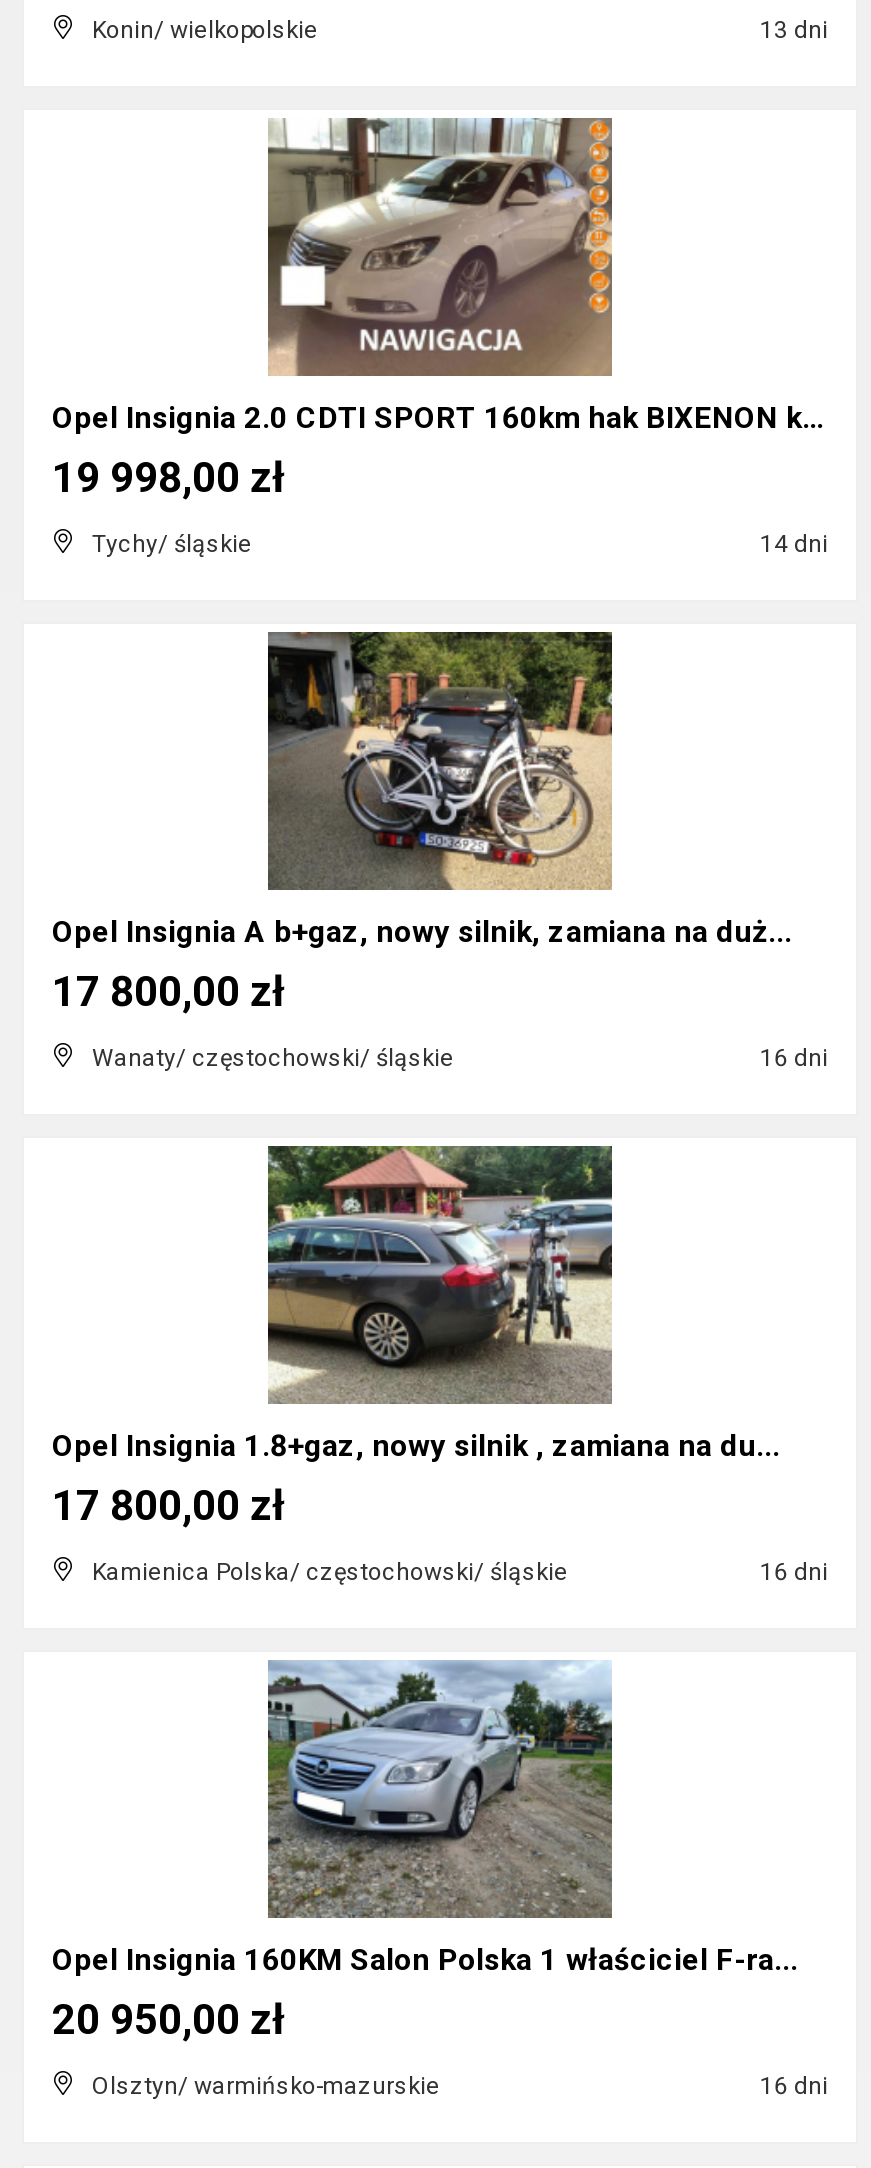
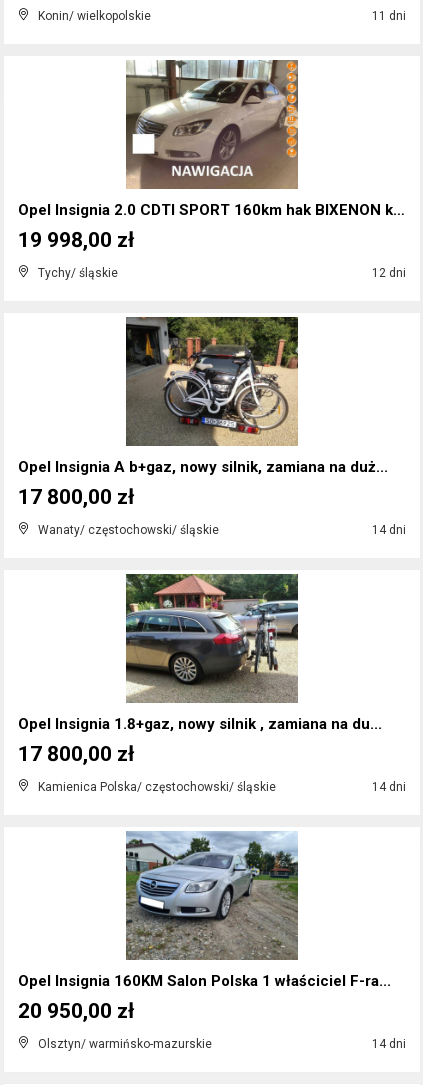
- 13 dni
+ 11 dni

- 14 dni
+ 12 dni

- 16 dni
+ 14 dni

- 16 dni
+ 14 dni

- 16 dni
+ 14 dni
